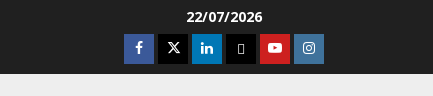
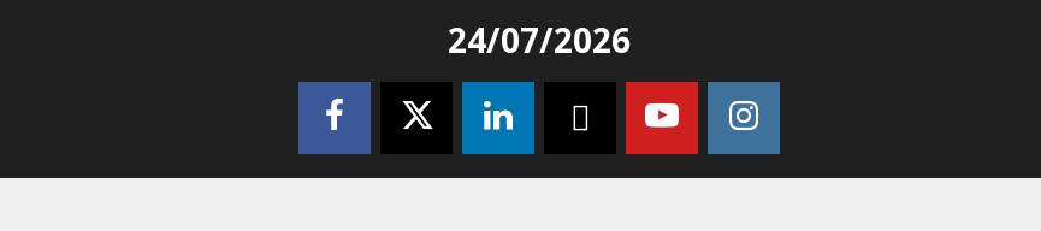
- 22/07/2026
+ 24/07/2026
